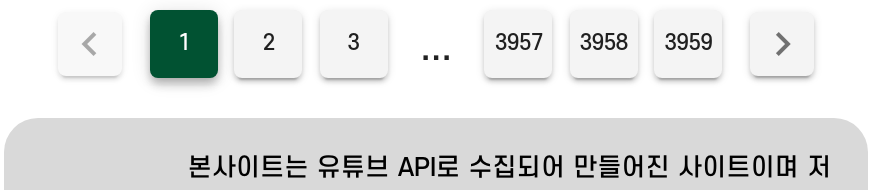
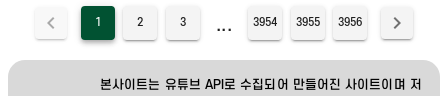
- 3957
+ 3954

- 3958
+ 3955

- 3959
+ 3956
